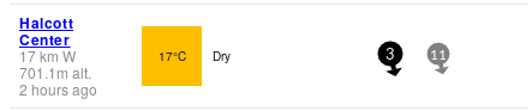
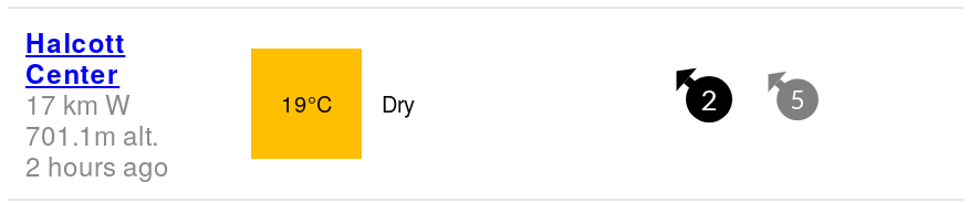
- 17°C Dry
+ 19°C Dry

- 3
+ 2

- 11
+ 5
